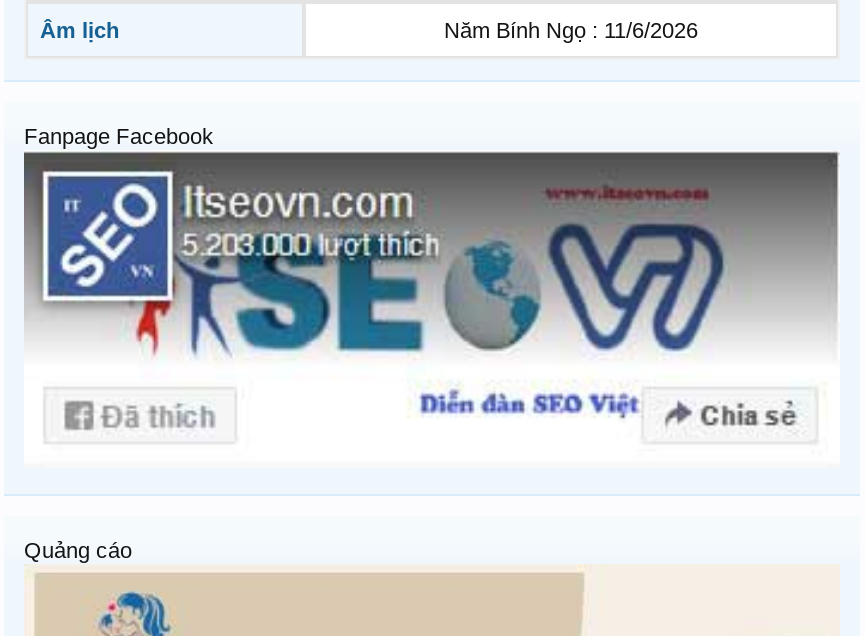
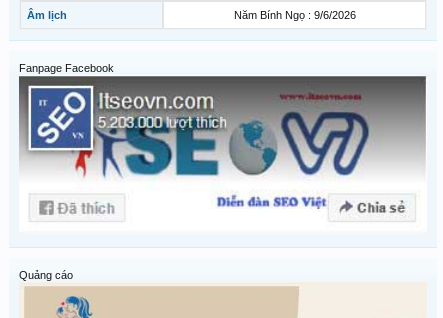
- Năm Bính Ngọ : 11/6/2026
+ Năm Bính Ngọ : 9/6/2026
